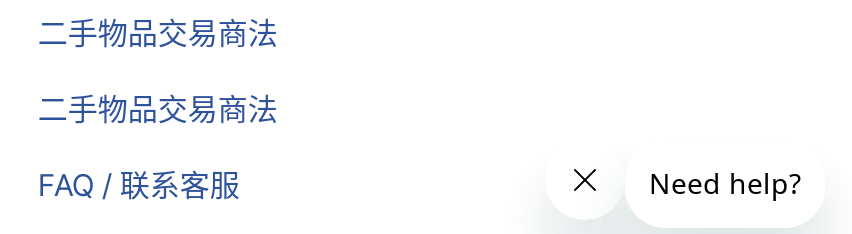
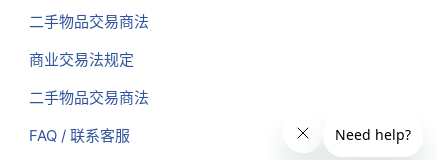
+ 商业交易法规定
